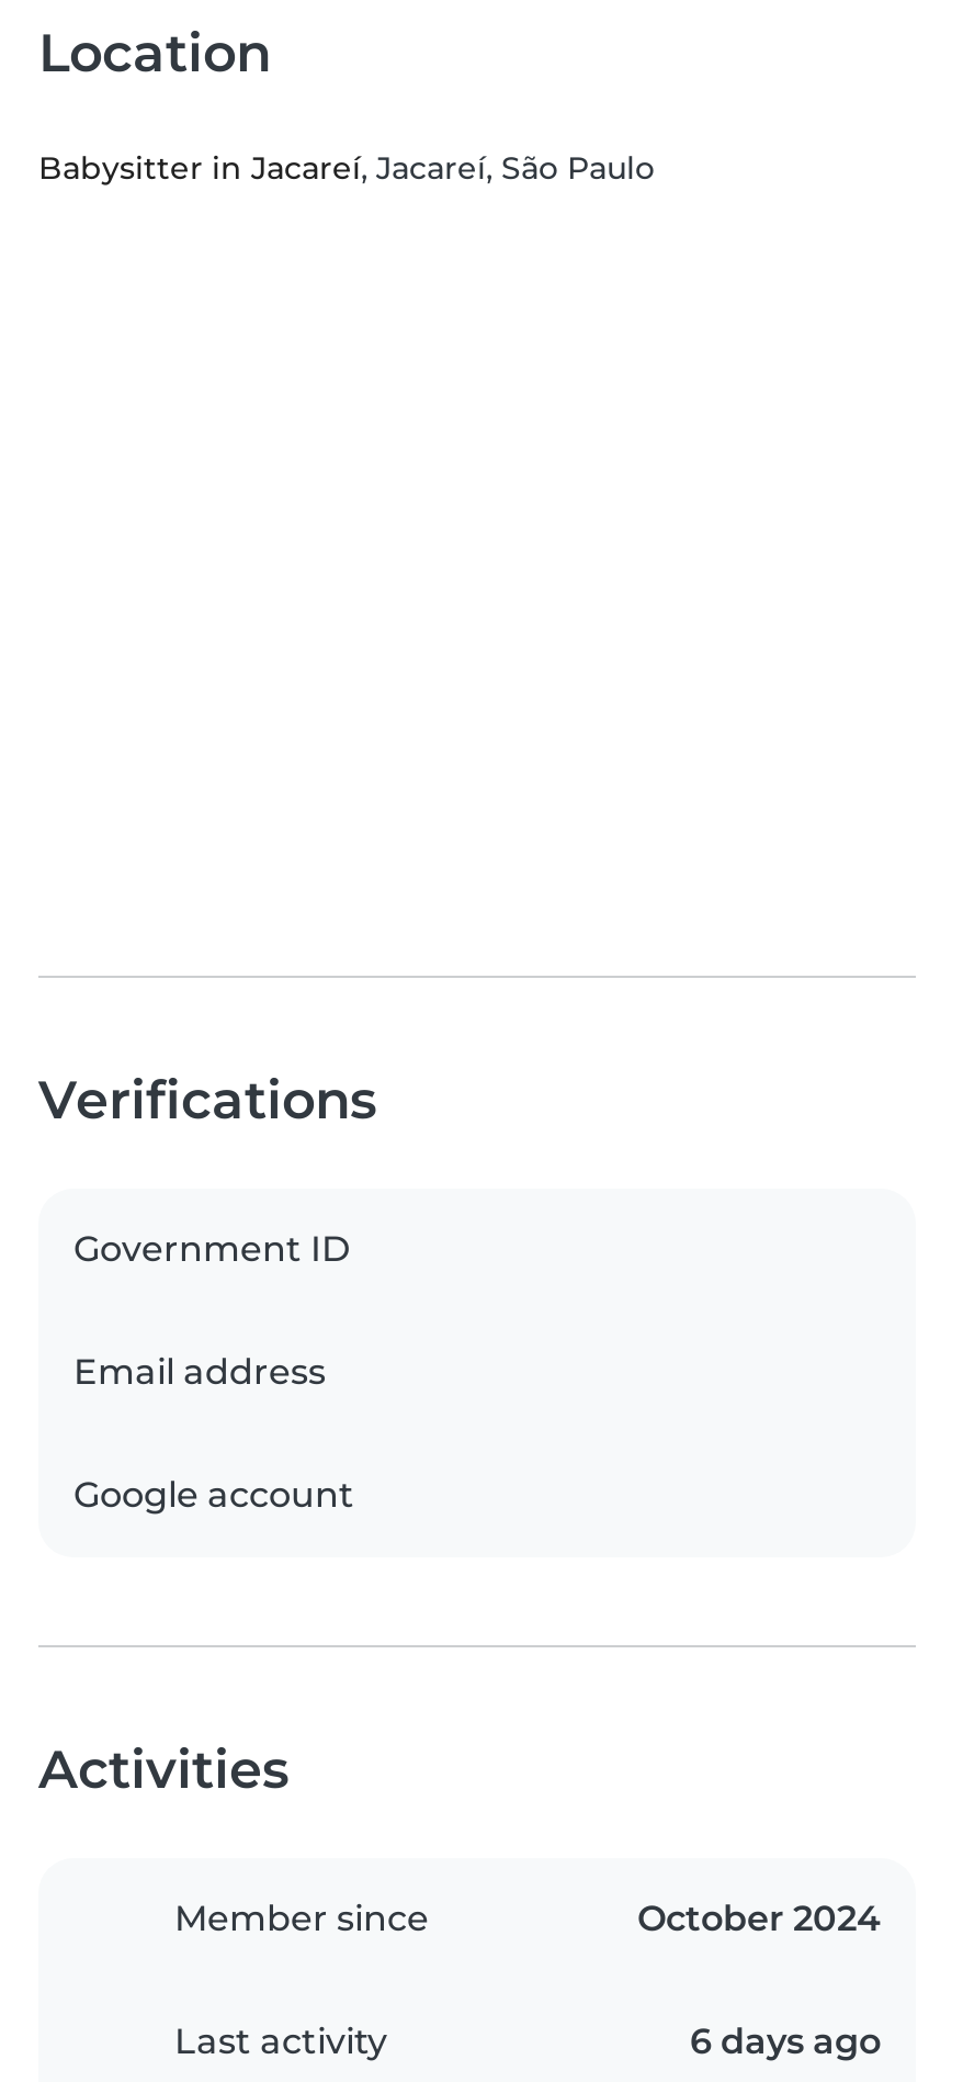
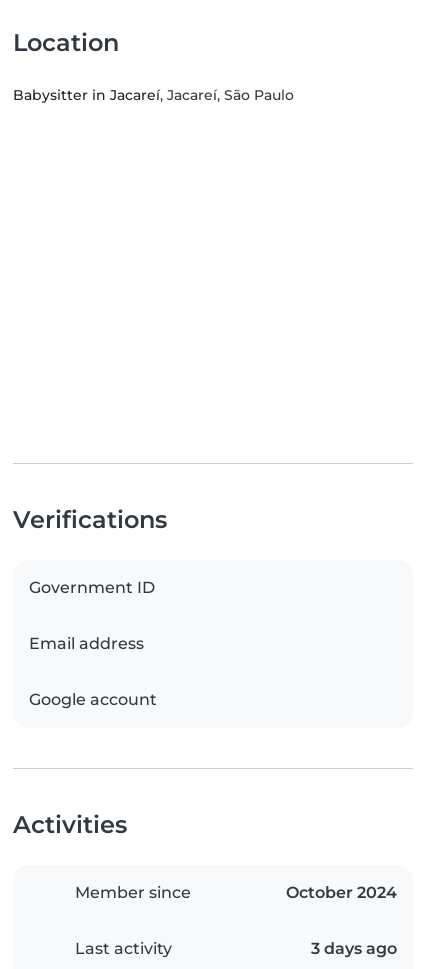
- 6 days ago
+ 3 days ago
